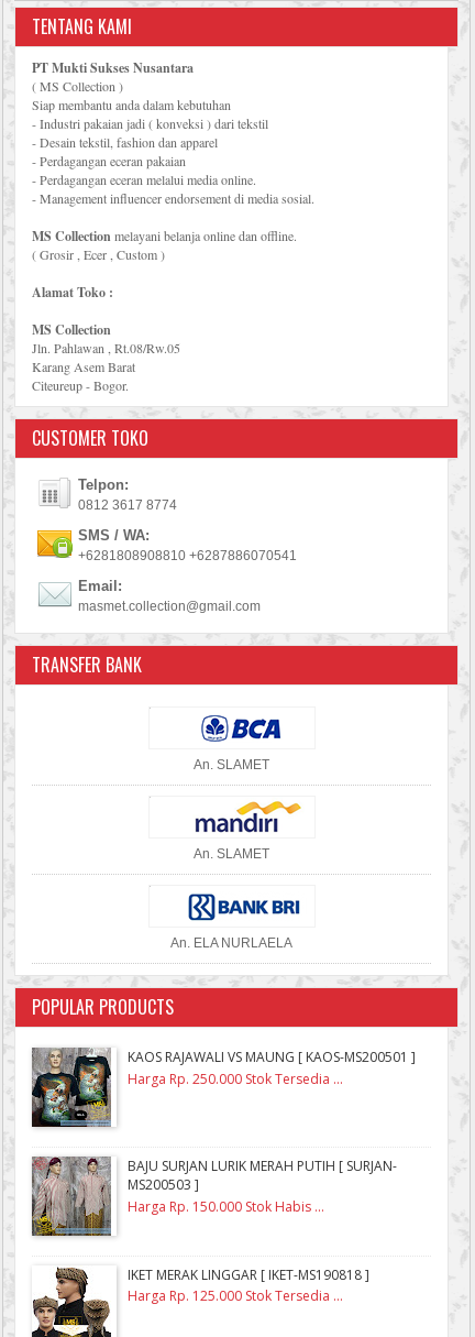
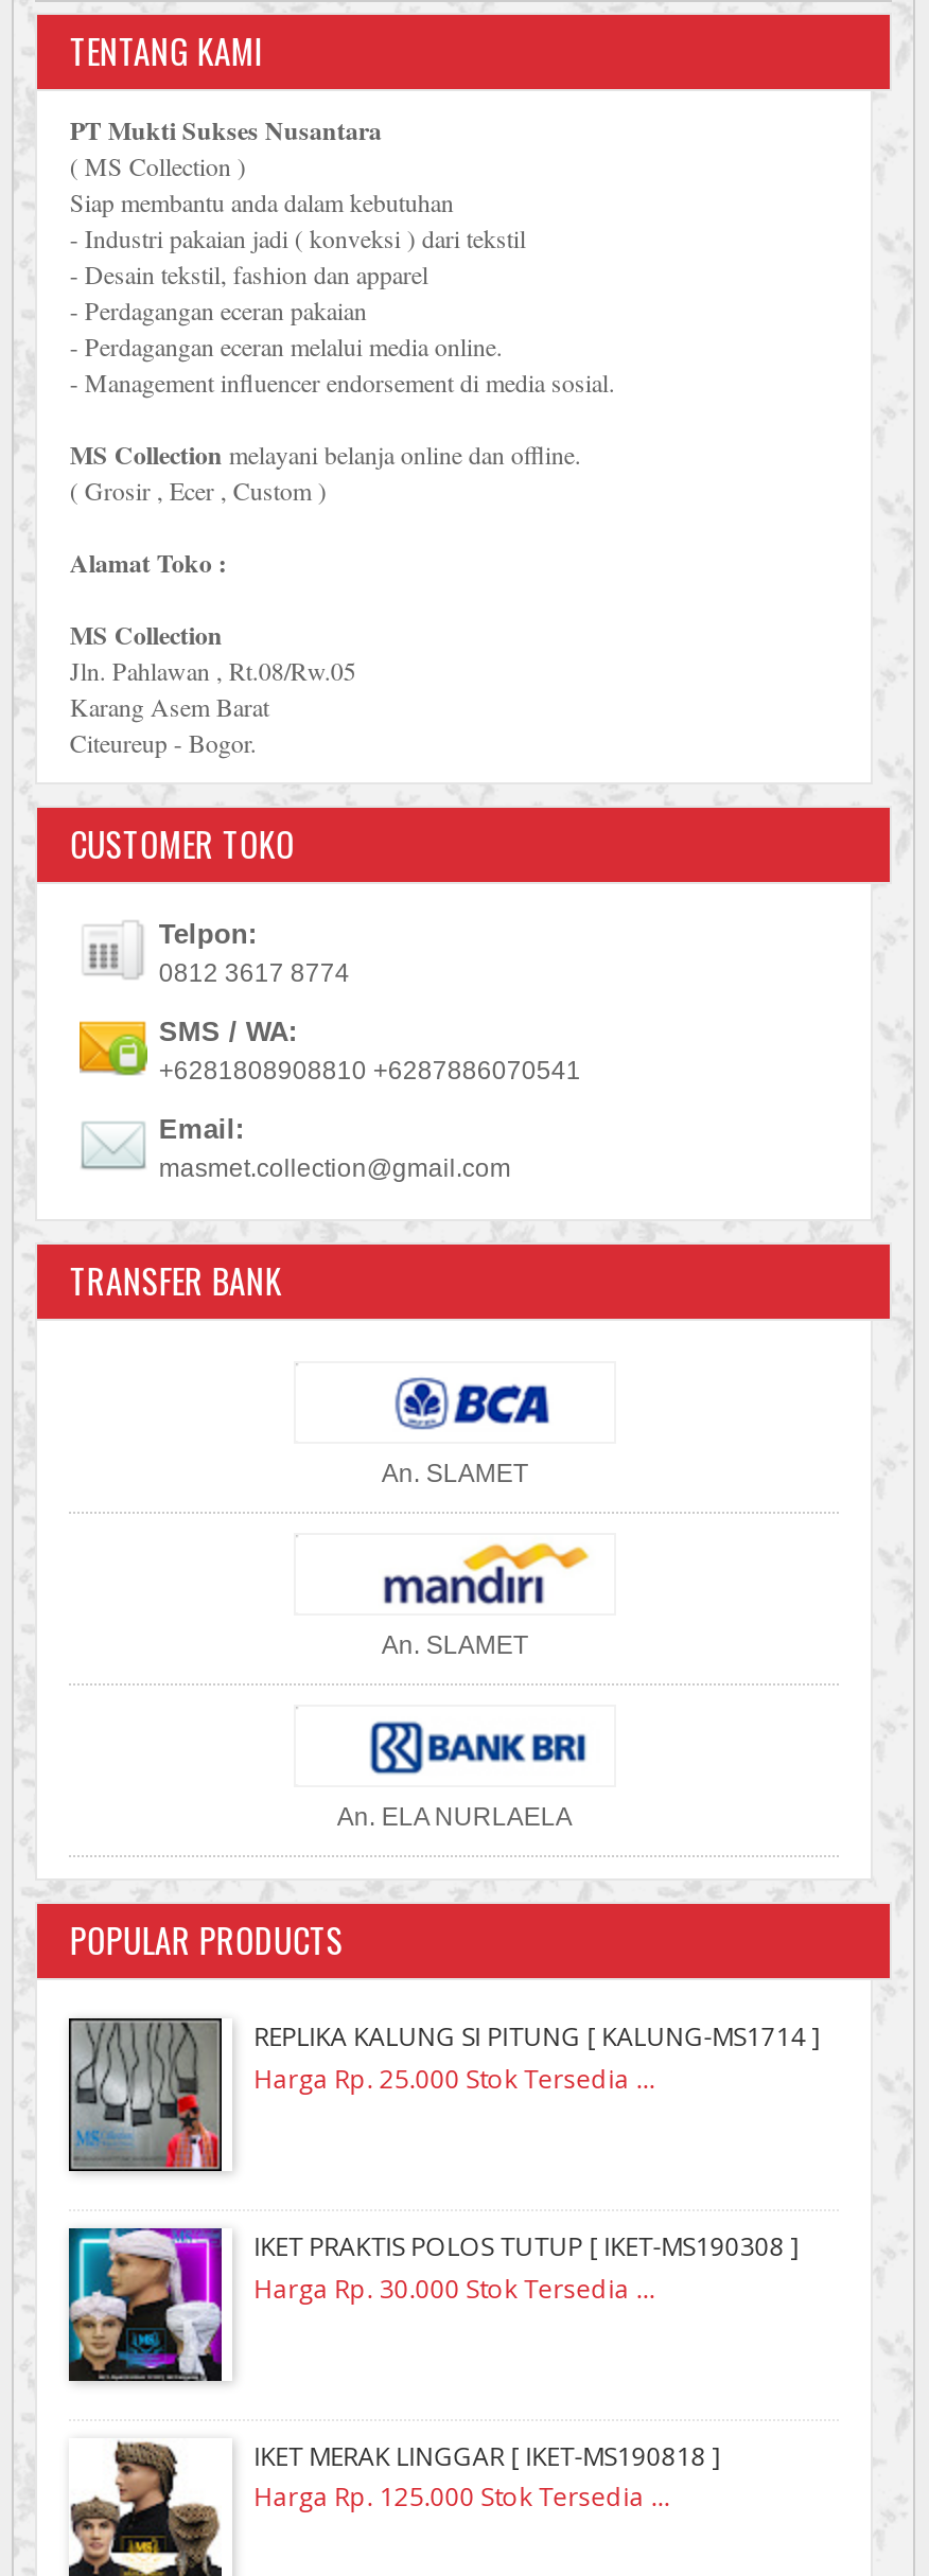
- [image]
- KAOS RAJAWALI VS MAUNG [ KAOS-MS200501 ]
- Harga Rp. 250.000 Stok Tersedia ...
+ [image]
+ REPLIKA KALUNG SI PITUNG [ KALUNG-MS1714 ]
+ Harga Rp. 25.000 Stok Tersedia ...

- [image]
- BAJU SURJAN LURIK MERAH PUTIH [ SURJAN-
- MS200503 ]
- Harga Rp. 150.000 Stok Habis ...
+ [image]
+ IKET PRAKTIS POLOS TUTUP [ IKET-MS190308 ]
+ Harga Rp. 30.000 Stok Tersedia ...
